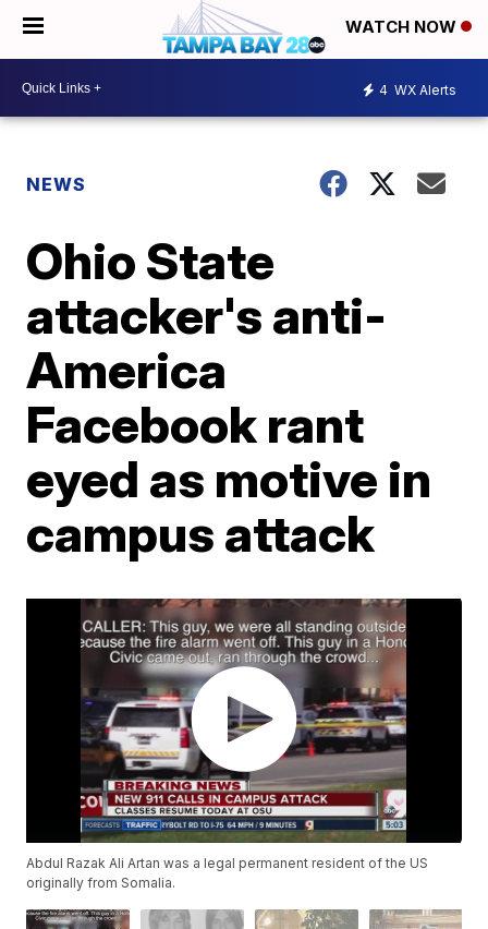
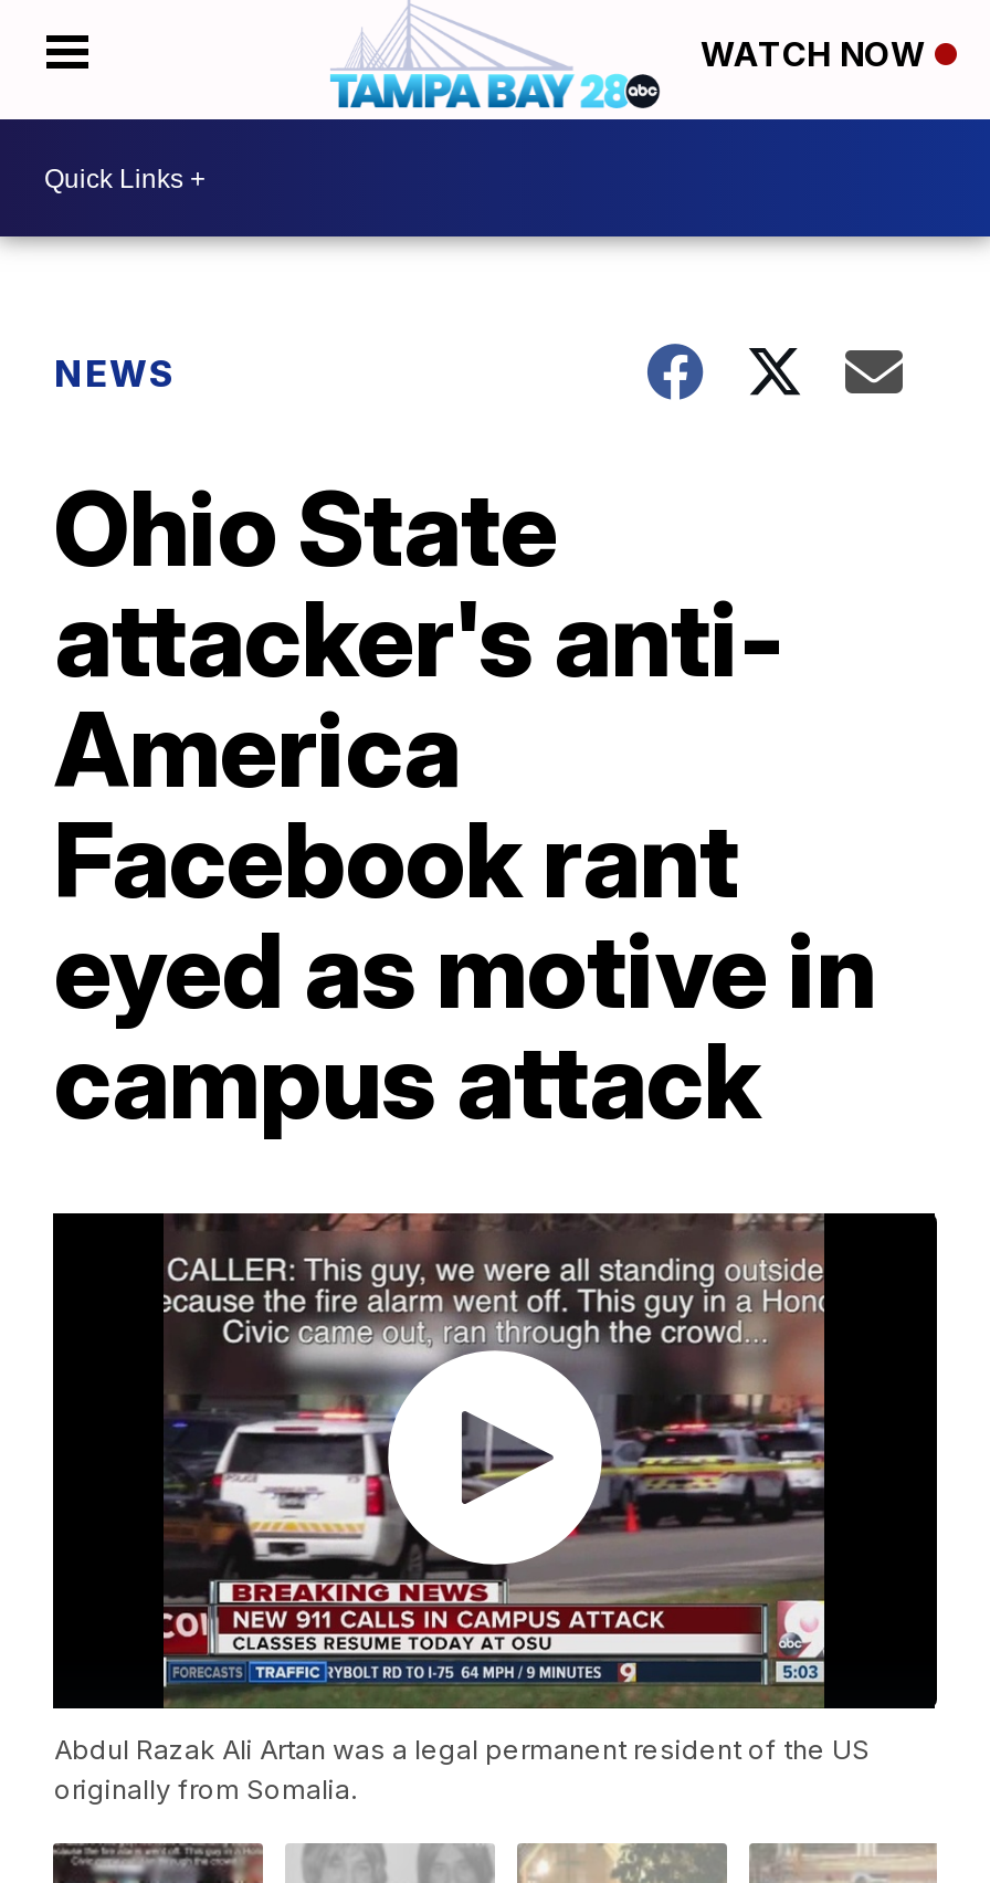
- 4 WX Alerts
